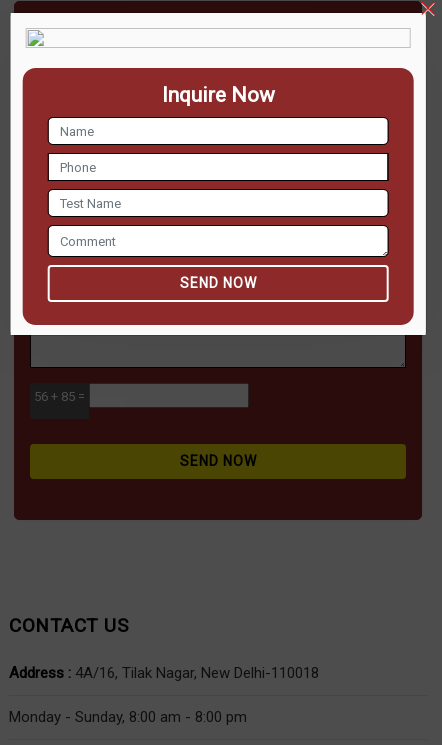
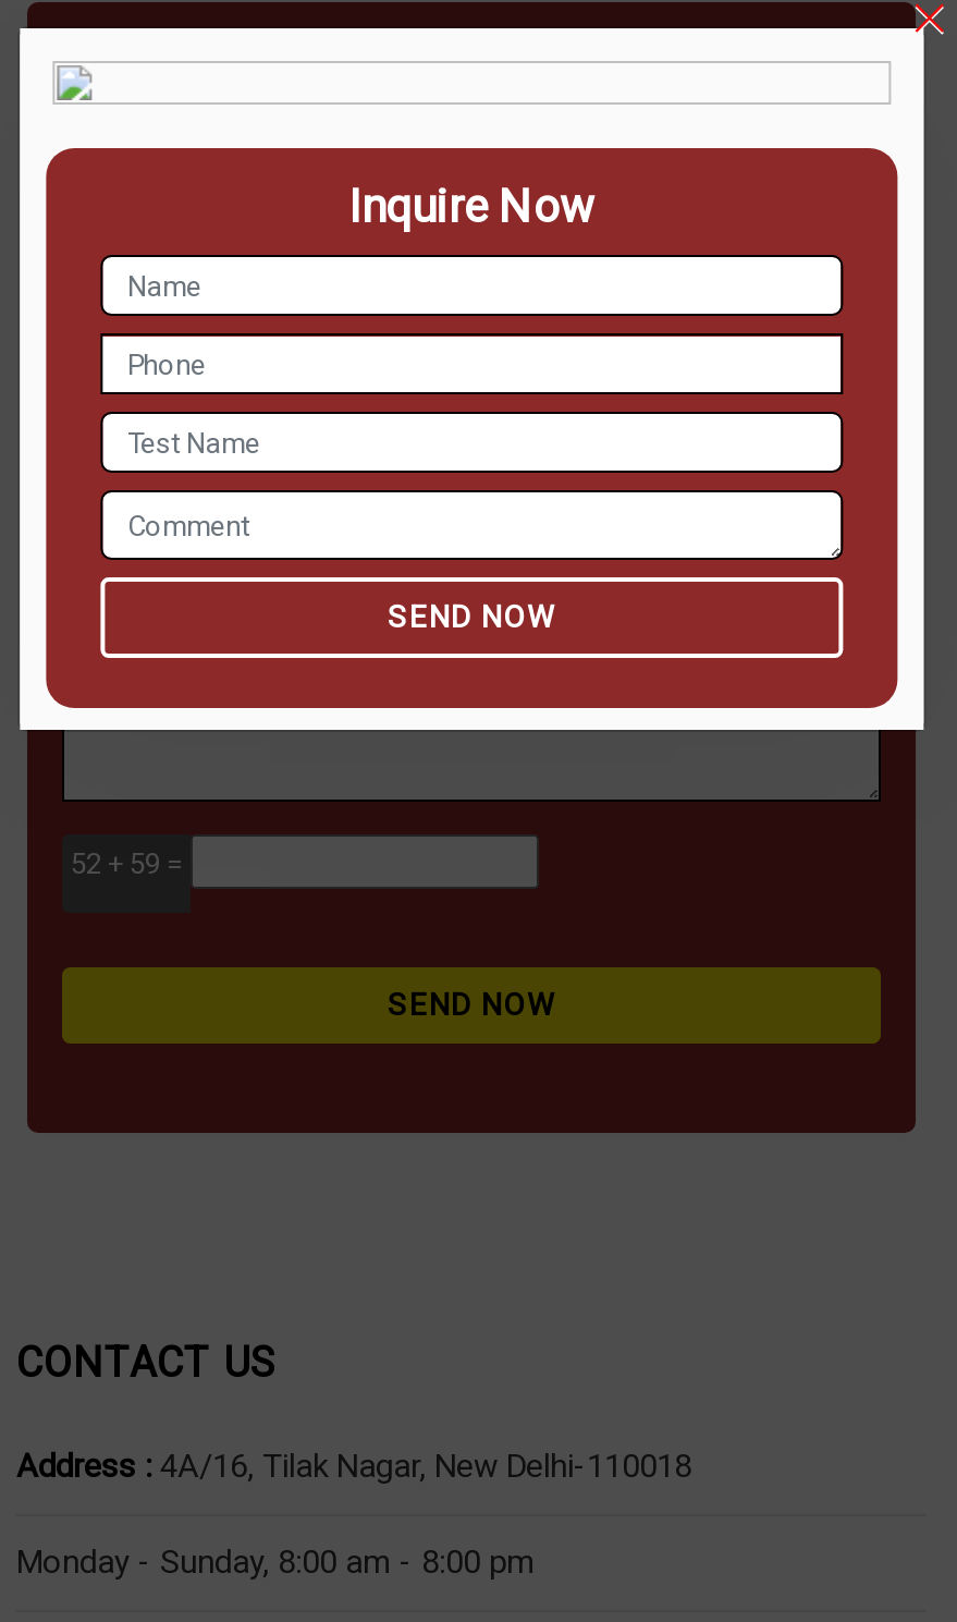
- 56 + 85 =
+ 52 + 59 =
